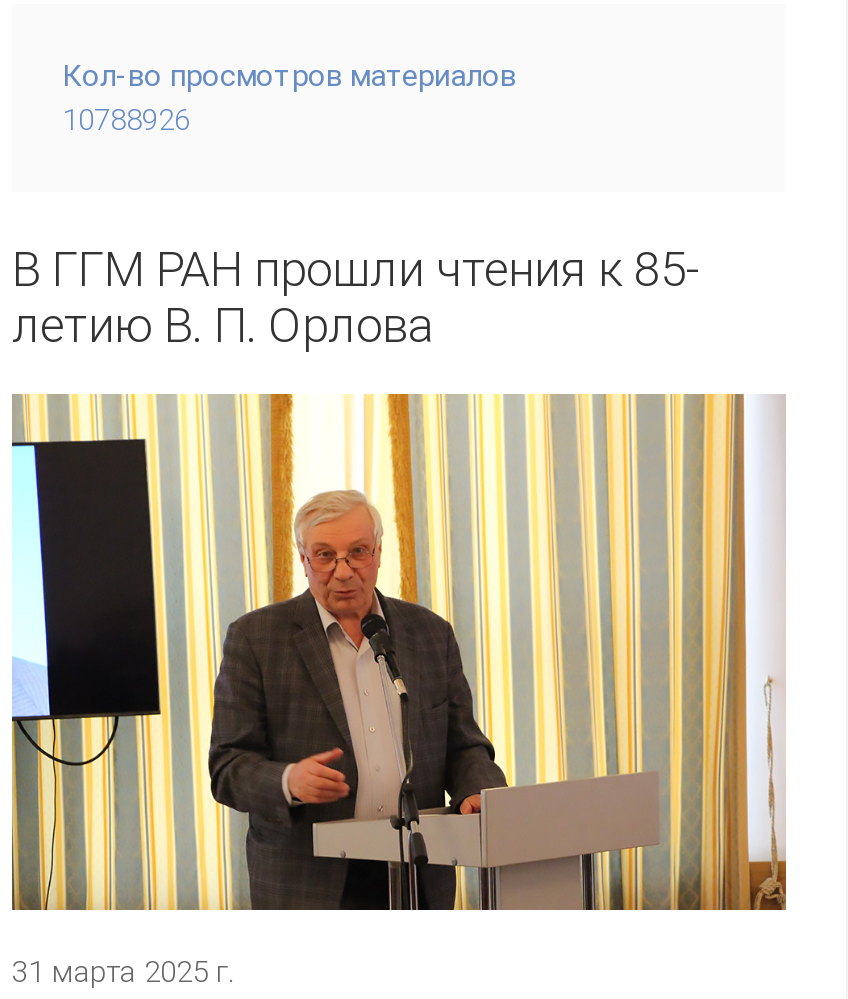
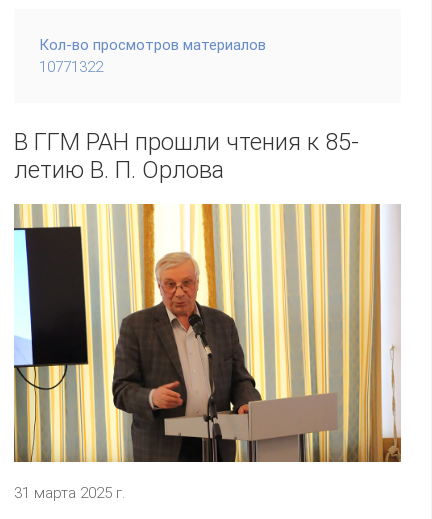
- 10788926
+ 10771322
